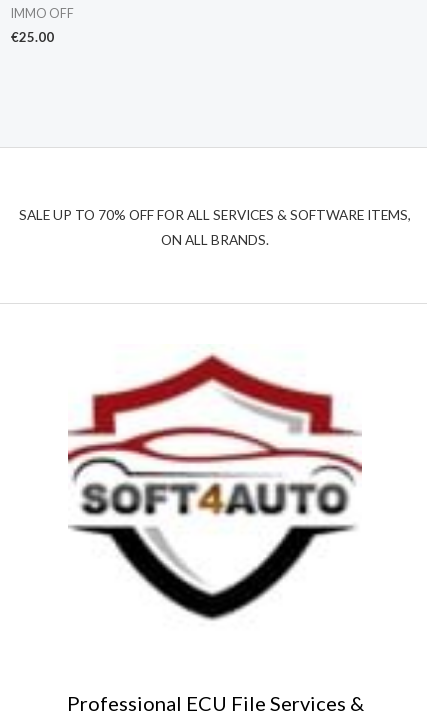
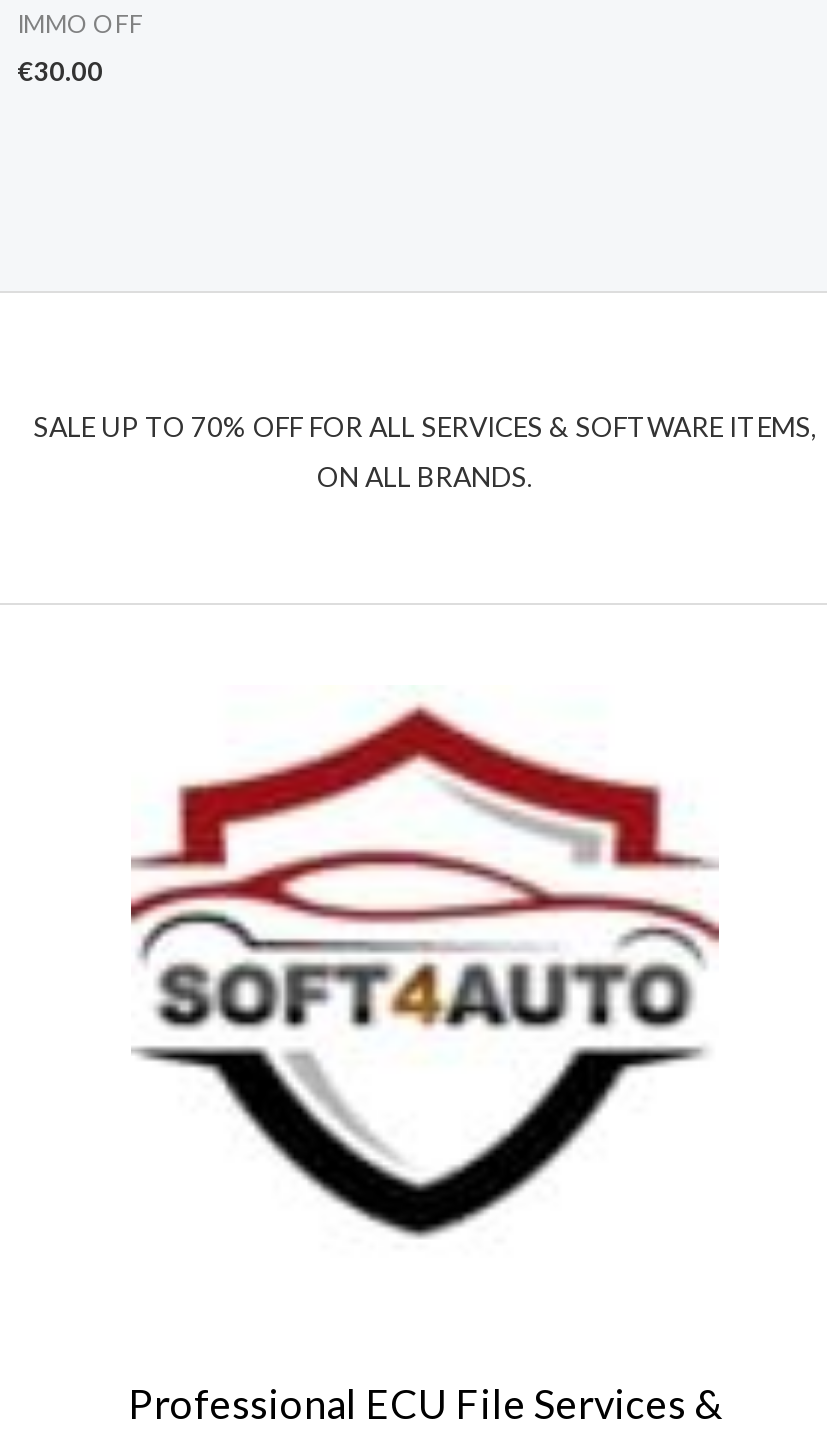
- €25.00
+ €30.00
